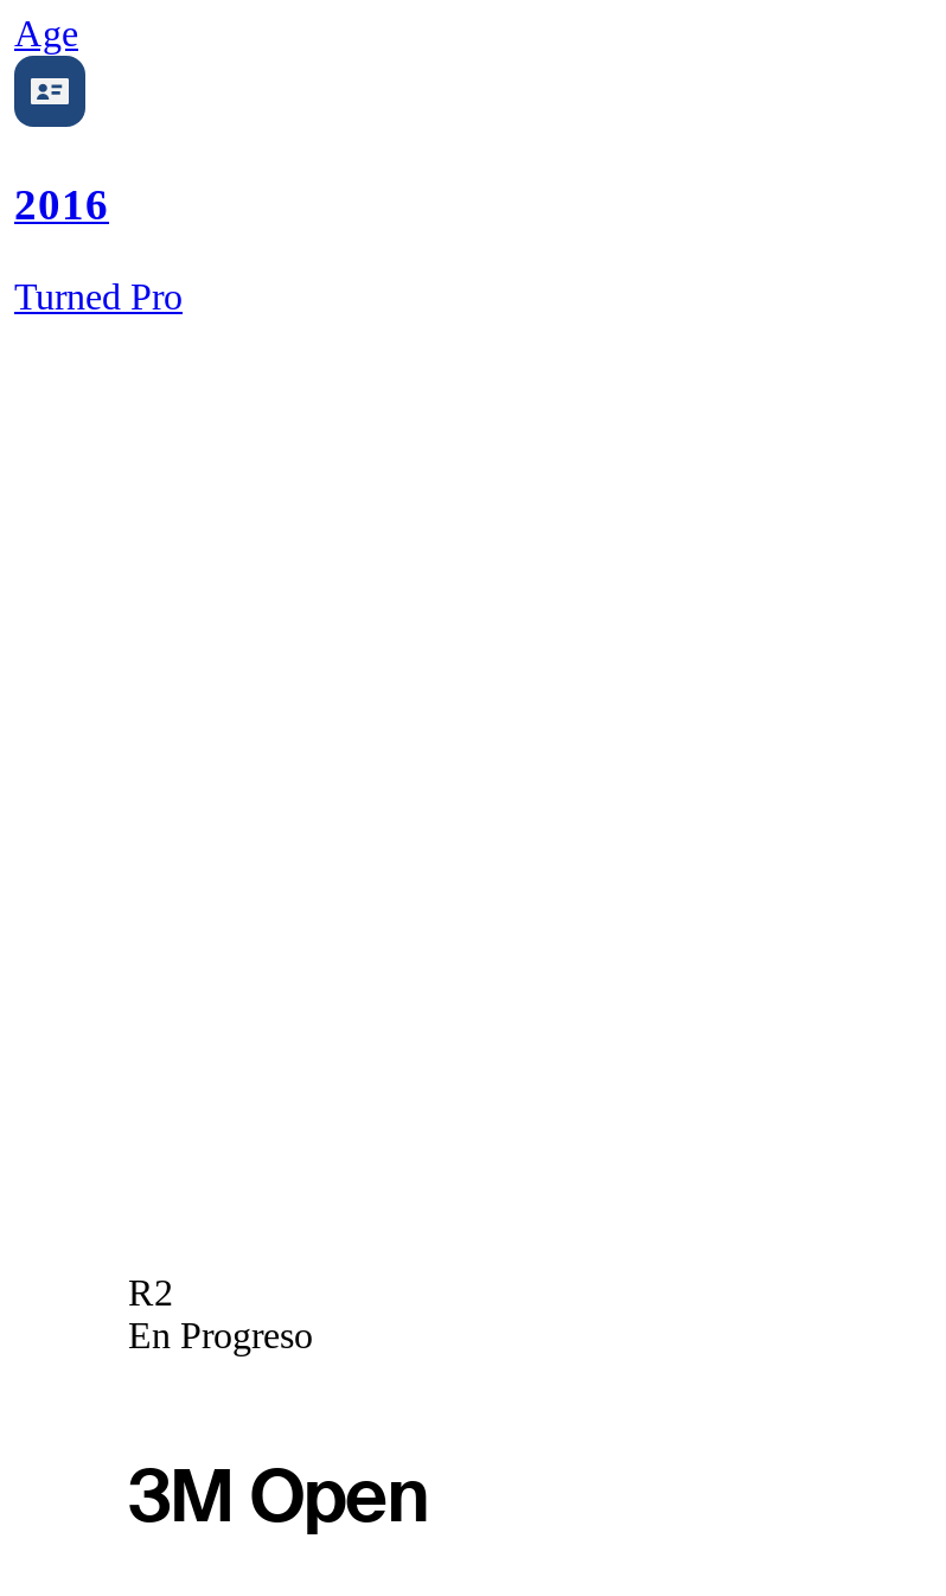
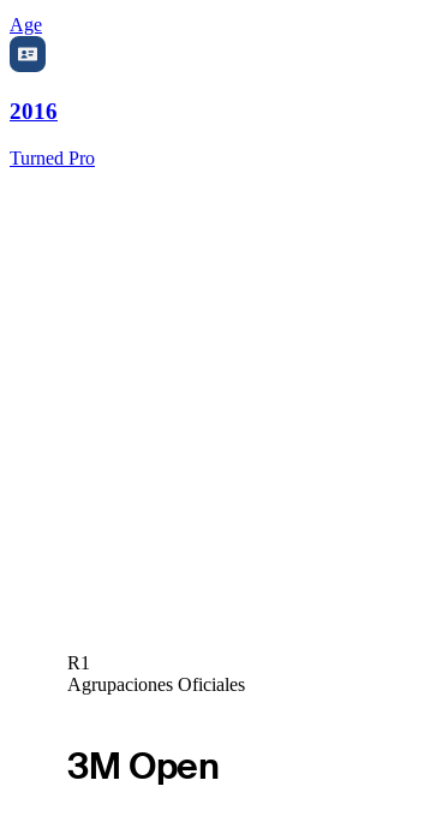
- R2
- En Progreso
+ R1
+ Agrupaciones Oficiales
